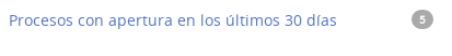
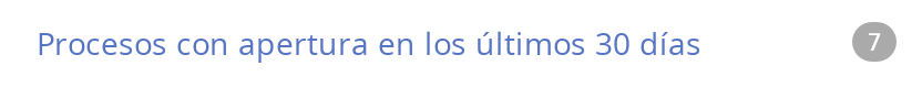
- 5
+ 7
